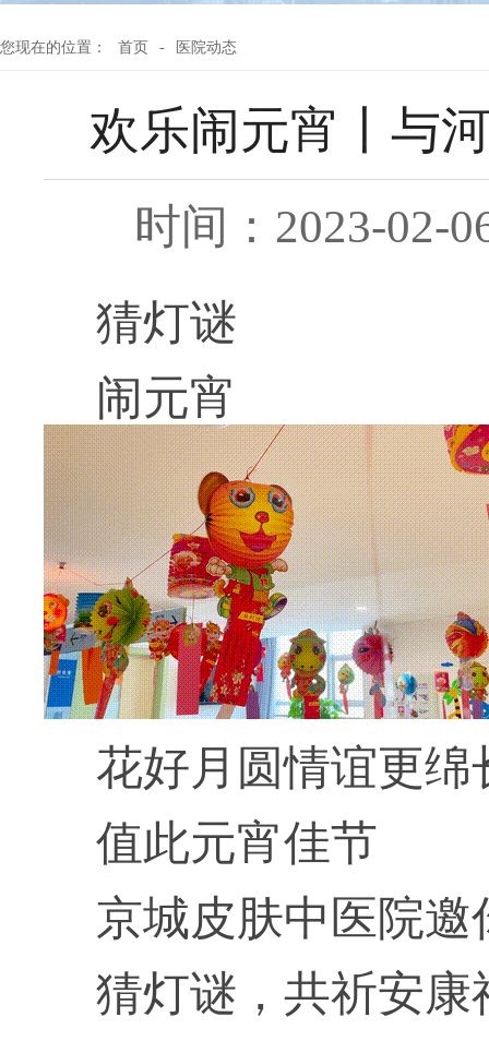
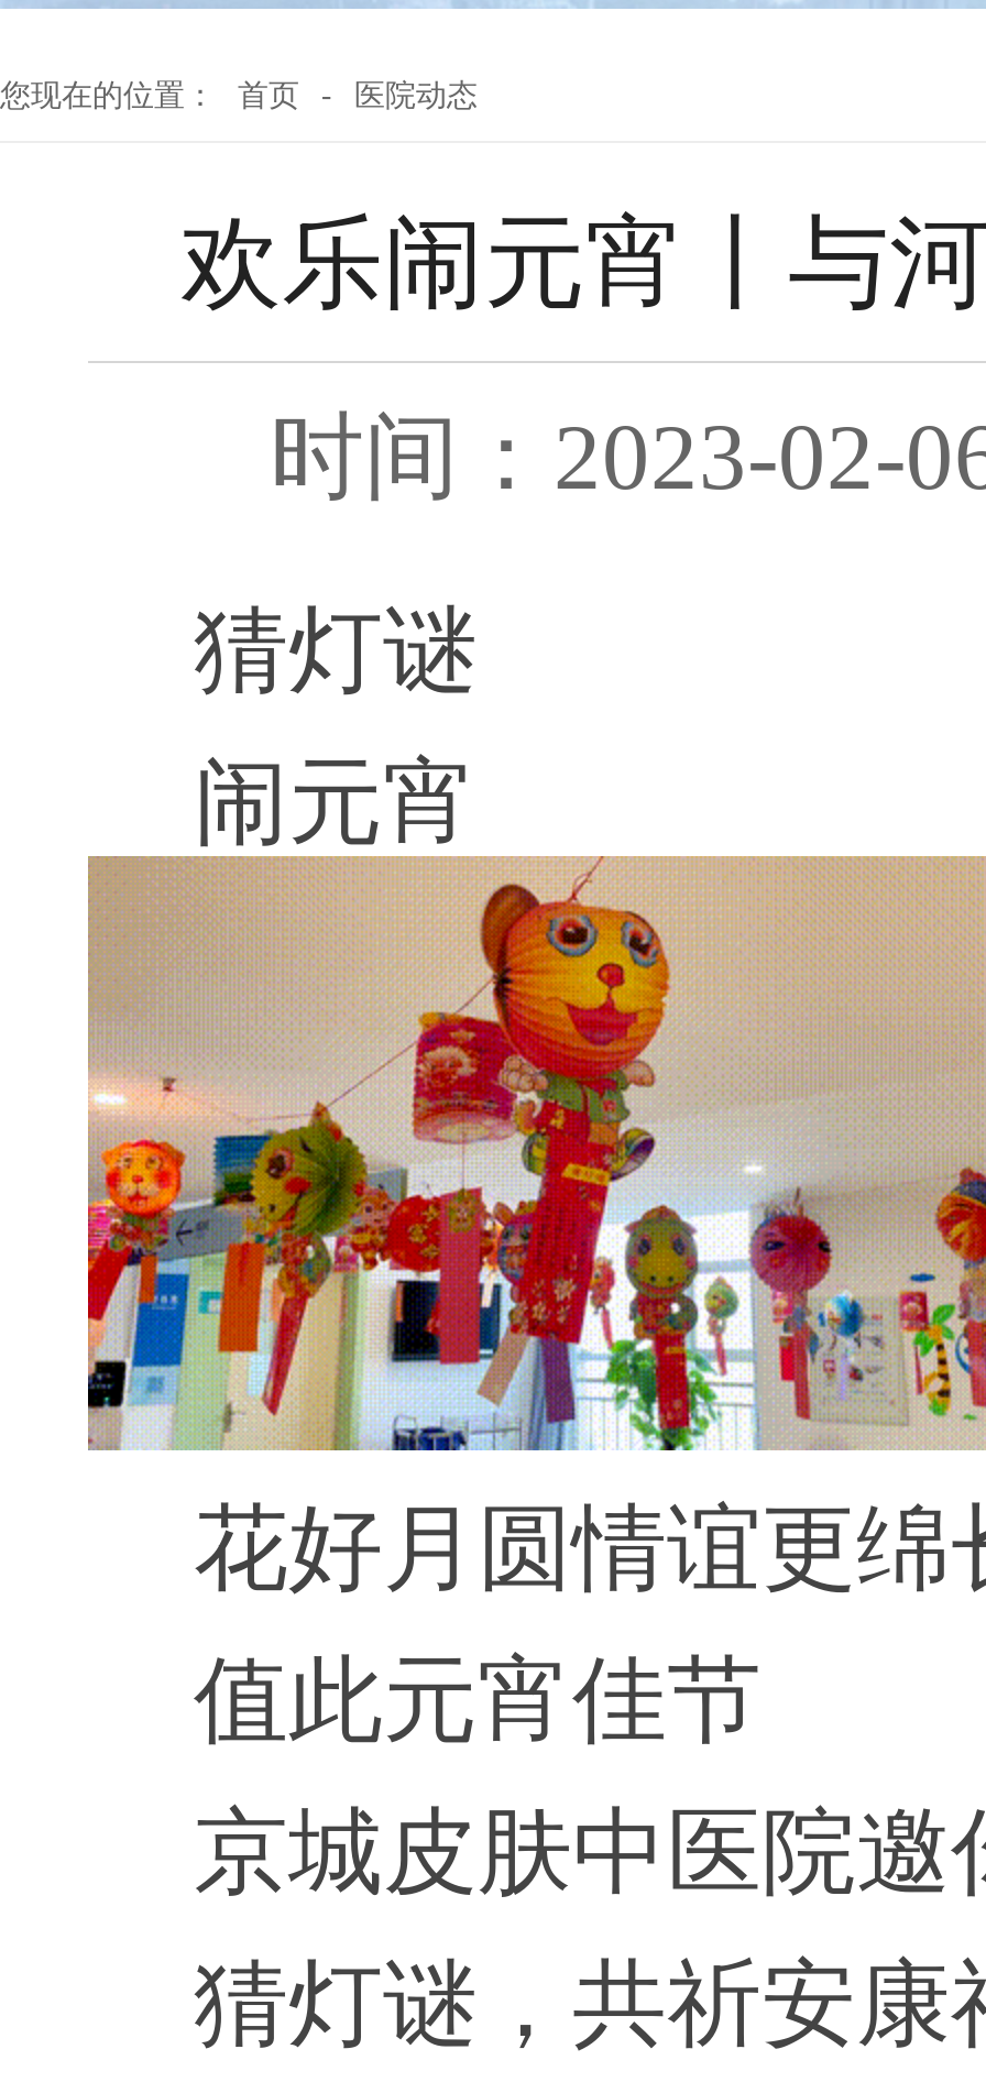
- [image]
+ [image]
